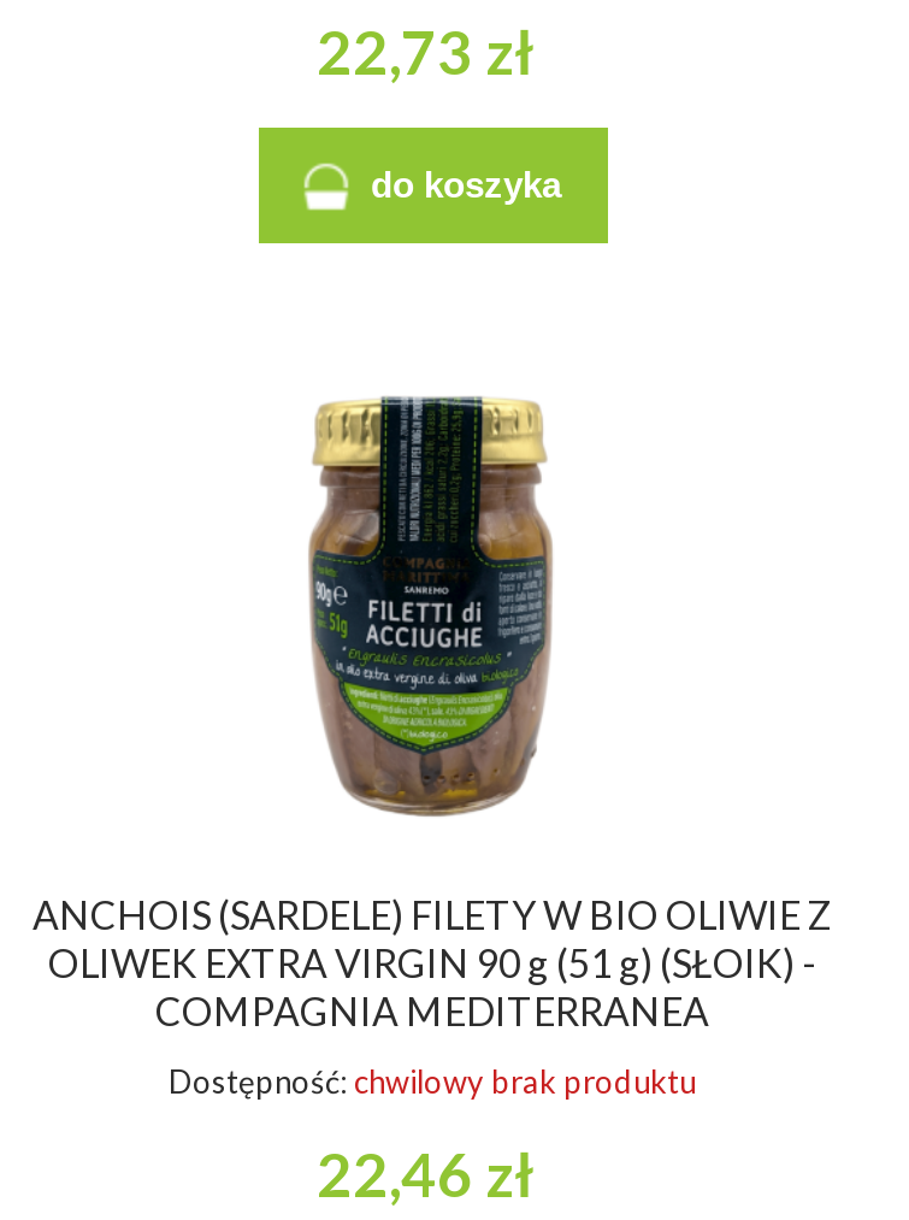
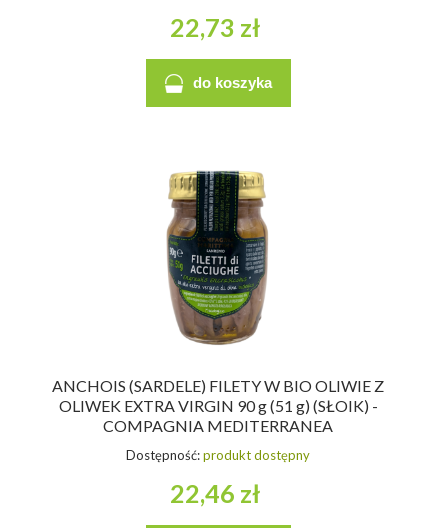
- Dostępność: chwilowy brak produktu
+ Dostępność: produkt dostępny
